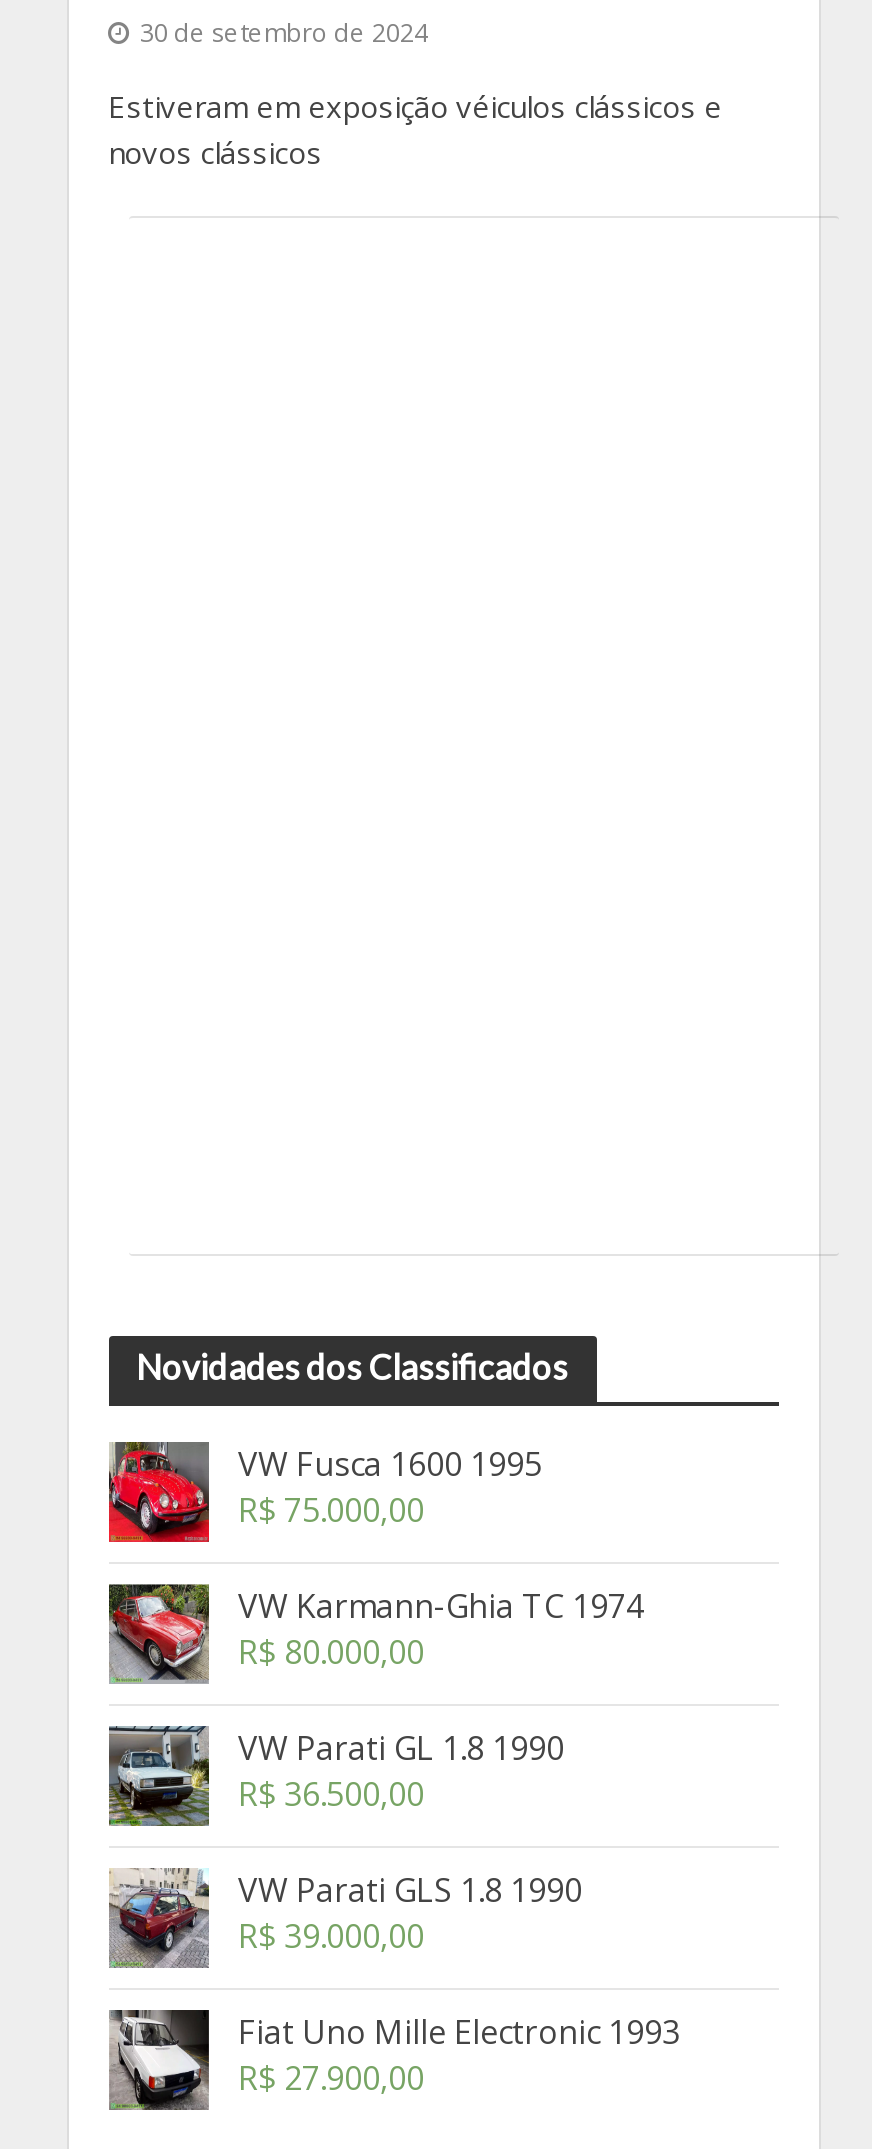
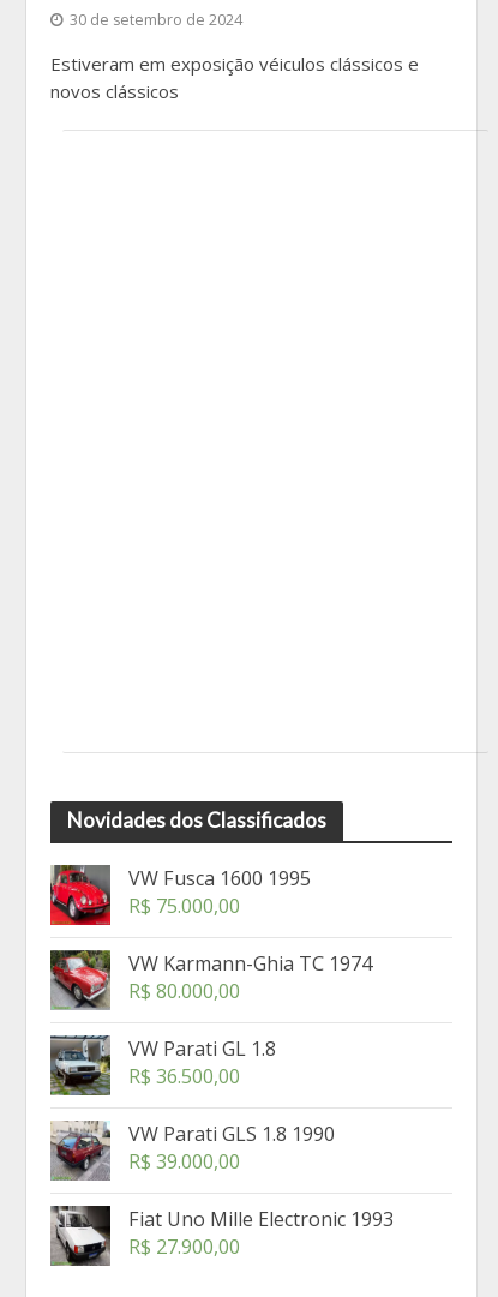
- VW Parati GL 1.8 1990
+ VW Parati GL 1.8
